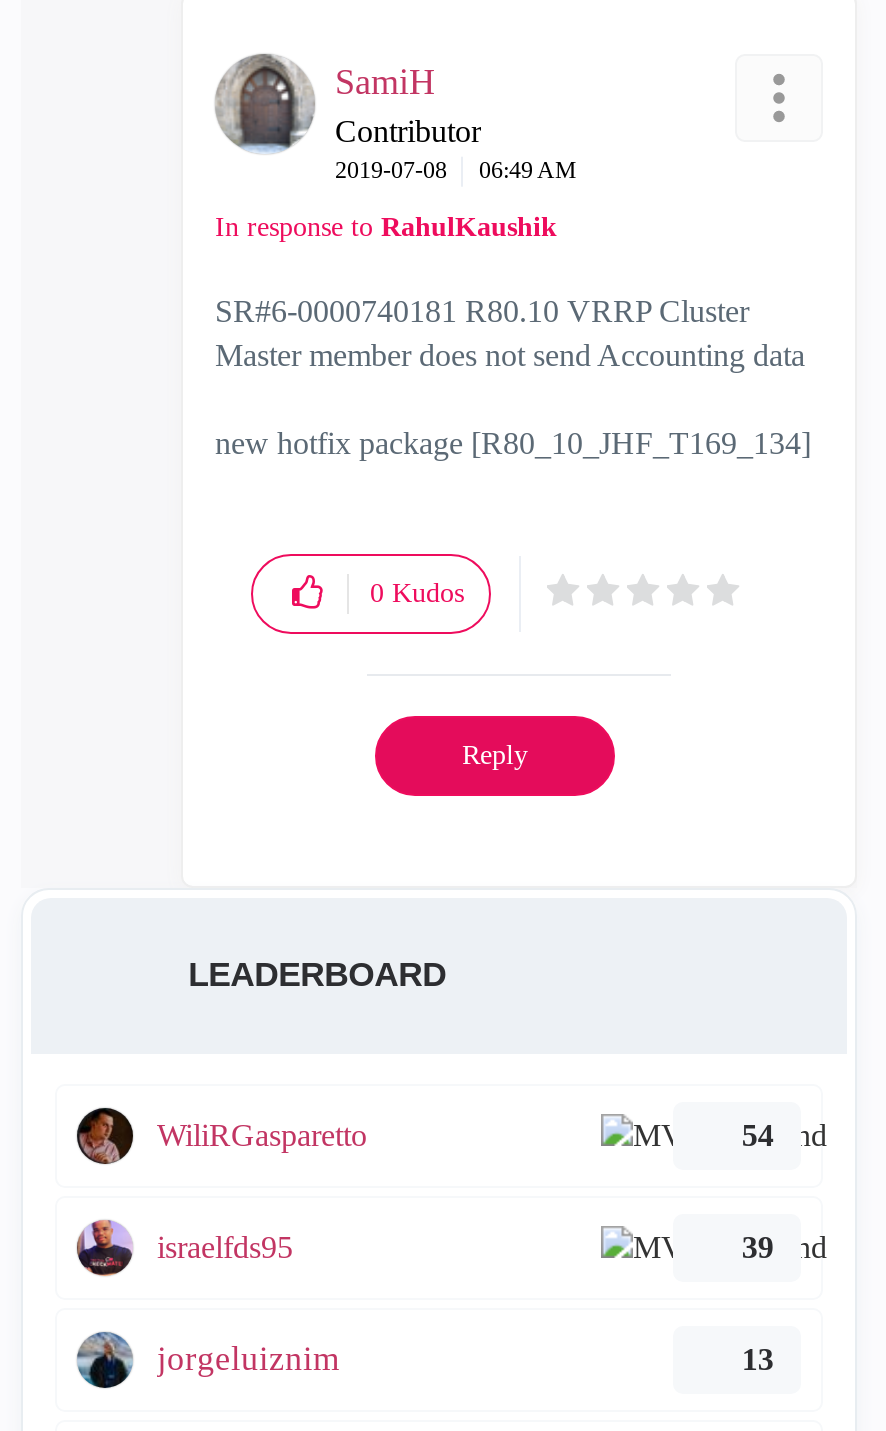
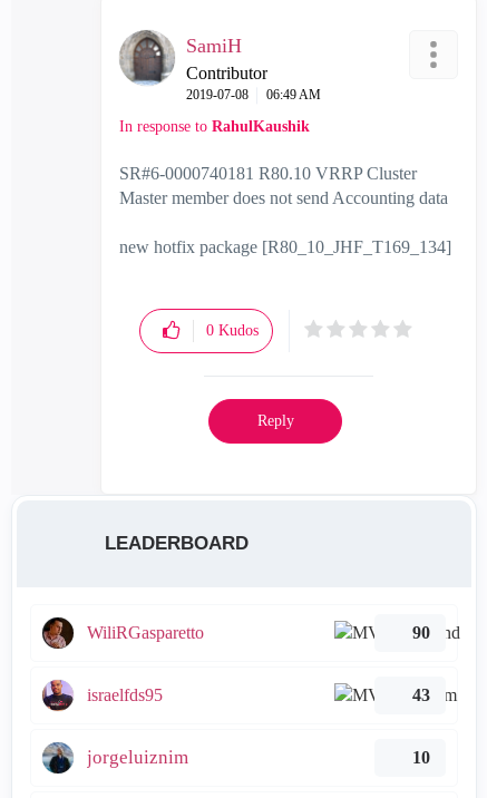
- 54
+ 90

- 39
+ 43

- 13
+ 10
